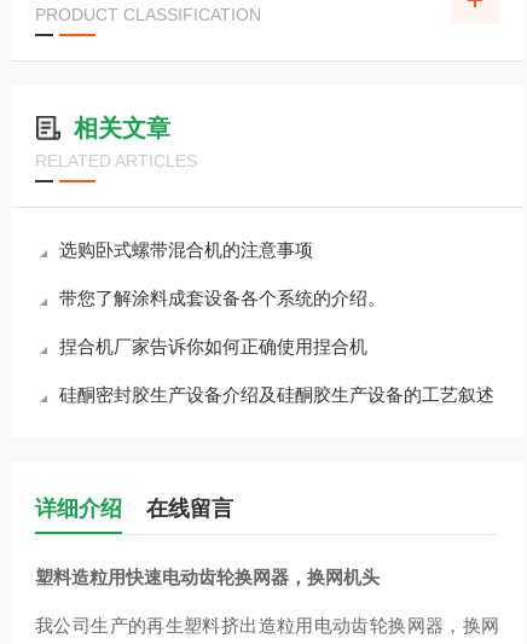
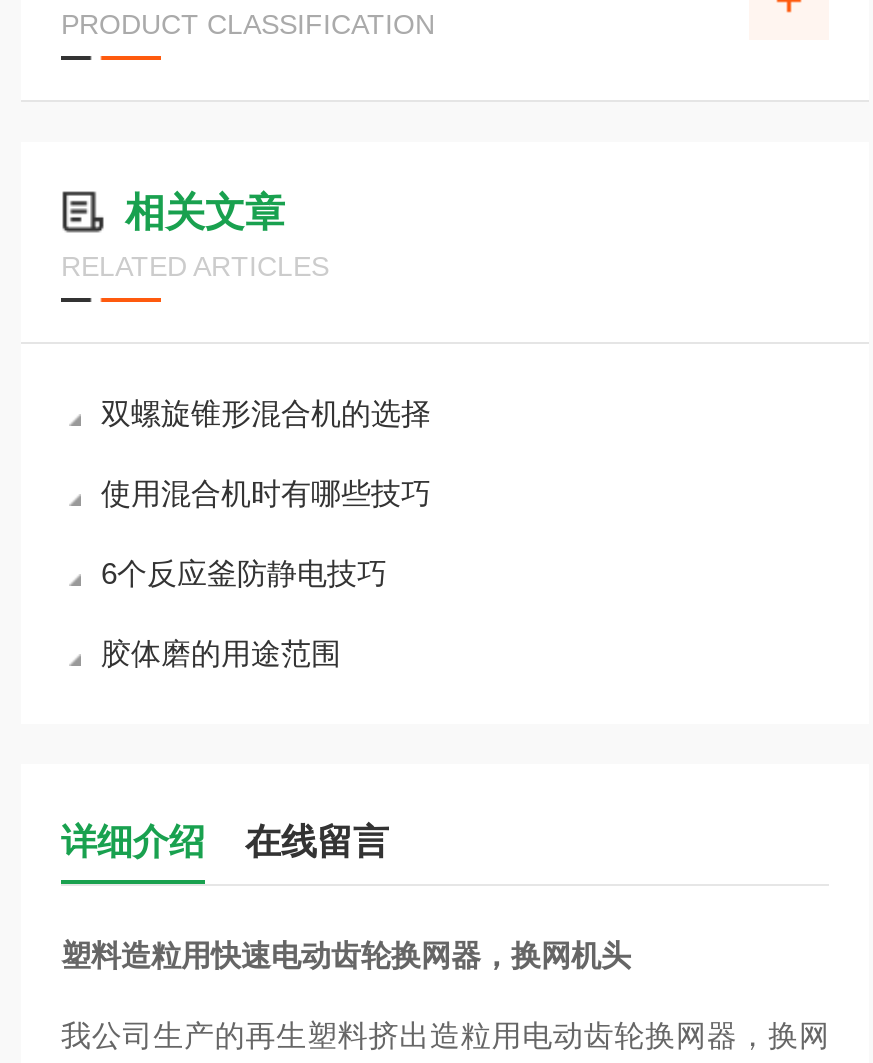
- 选购卧式螺带混合机的注意事项
+ 双螺旋锥形混合机的选择

- 带您了解涂料成套设备各个系统的介绍。
+ 使用混合机时有哪些技巧

- 捏合机厂家告诉你如何正确使用捏合机
+ 6个反应釜防静电技巧

- 硅酮密封胶生产设备介绍及硅酮胶生产设备的工艺叙述
+ 胶体磨的用途范围
